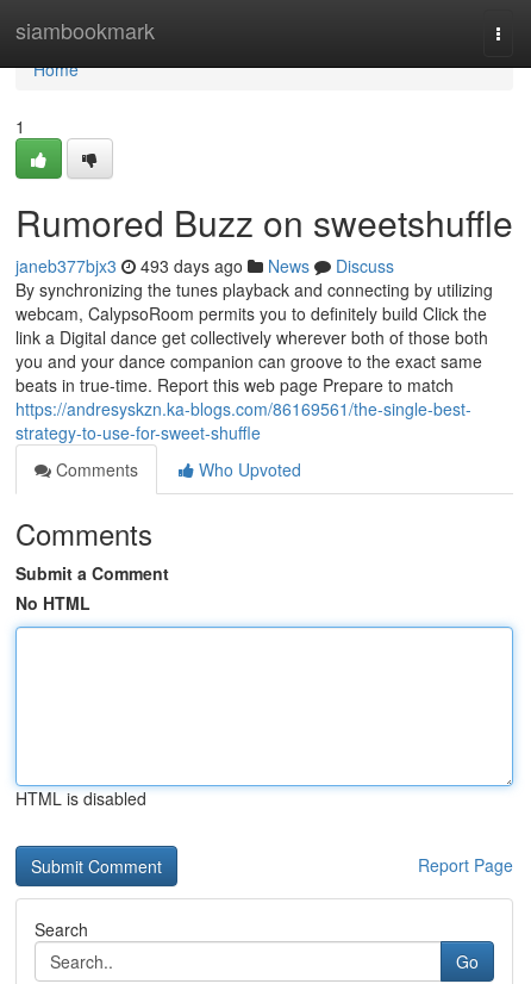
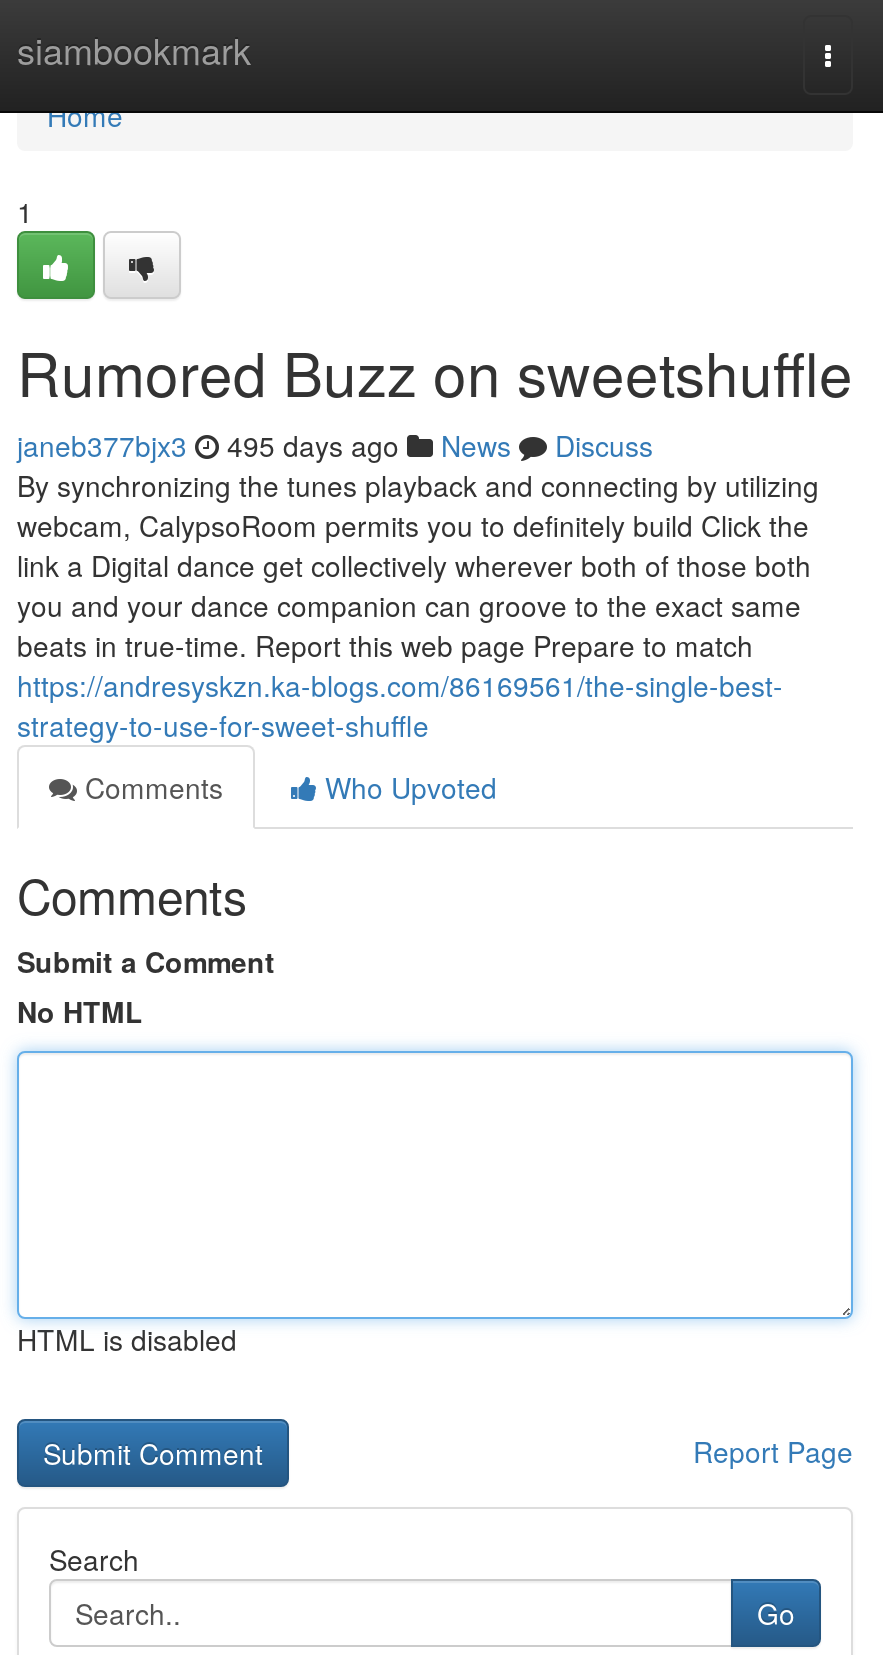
- janeb377bjx3 493 days ago News Discuss
+ janeb377bjx3 495 days ago News Discuss
